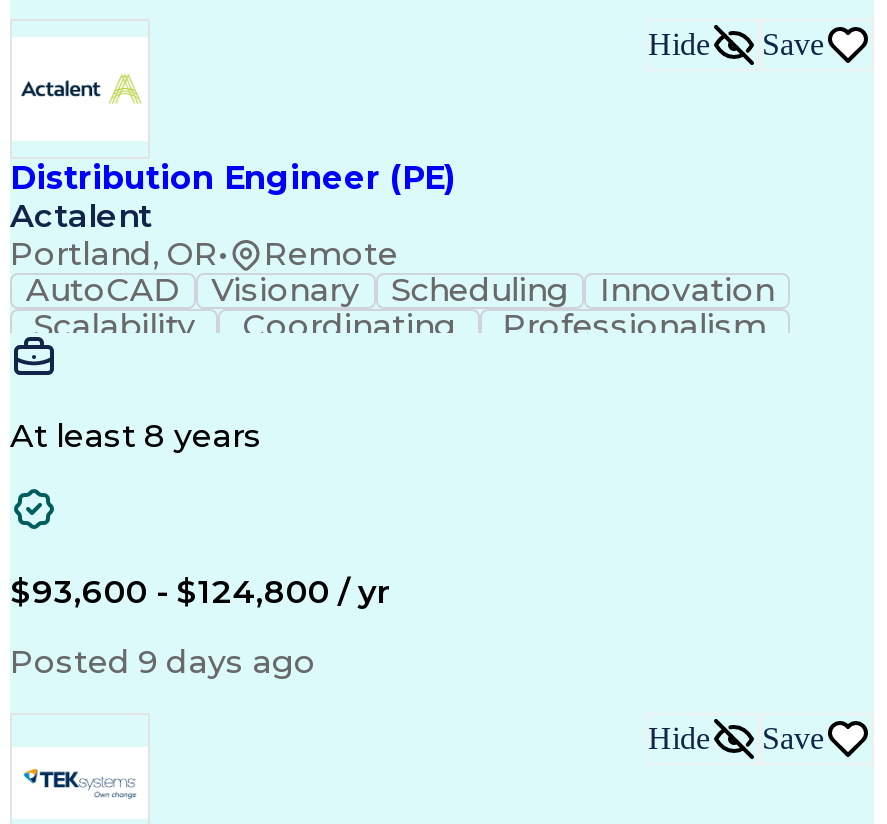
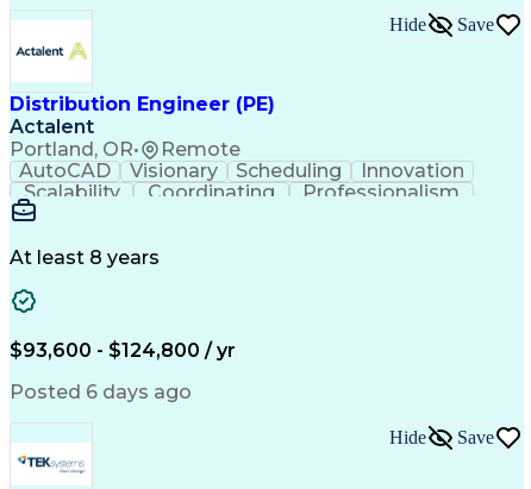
- Posted 9 days ago
+ Posted 6 days ago
